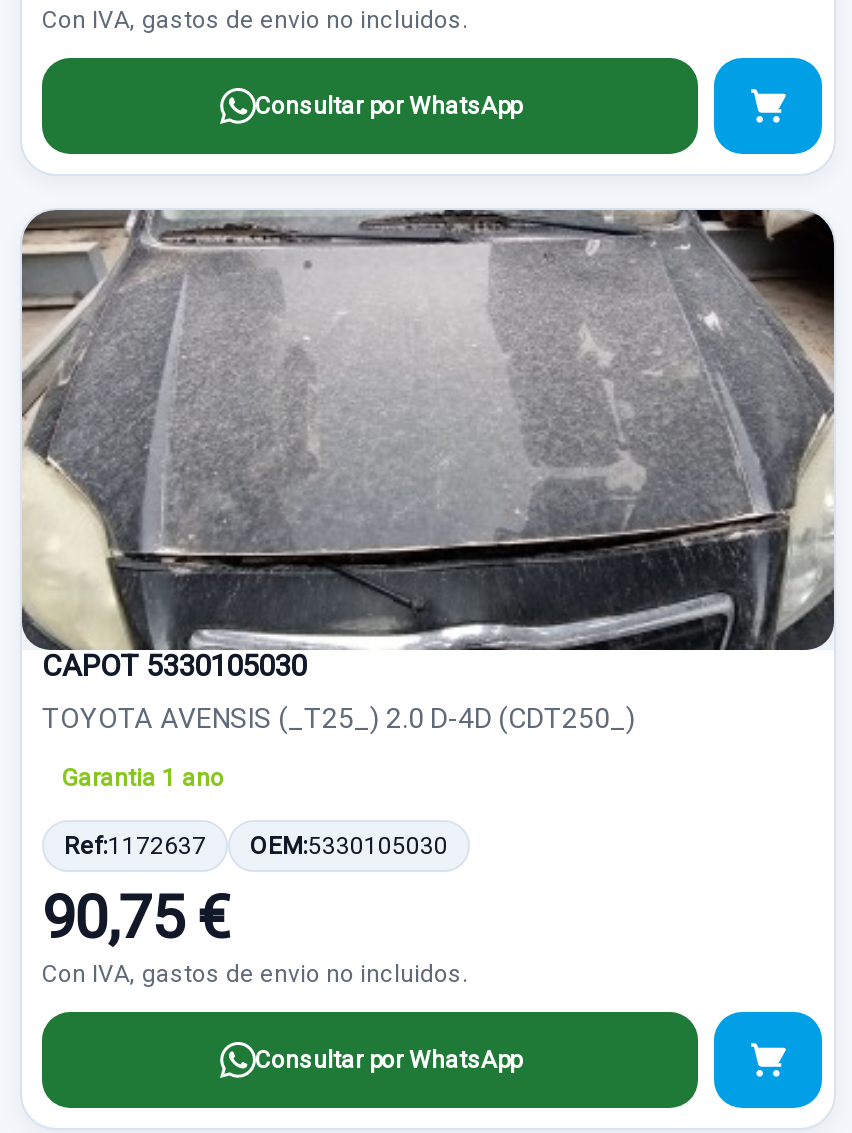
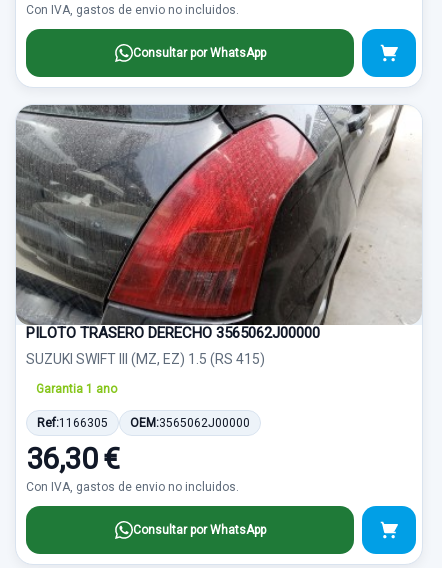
- [image]
- CAPOT 5330105030
+ [image]
+ PILOTO TRASERO DERECHO 3565062J00000

- TOYOTA AVENSIS (_T25_) 2.0 D-4D (CDT250_)
+ SUZUKI SWIFT III (MZ, EZ) 1.5 (RS 415)

- Ref:1172637
+ Ref:1166305

- OEM:5330105030
+ OEM:3565062J00000

- 90,75 €
+ 36,30 €
